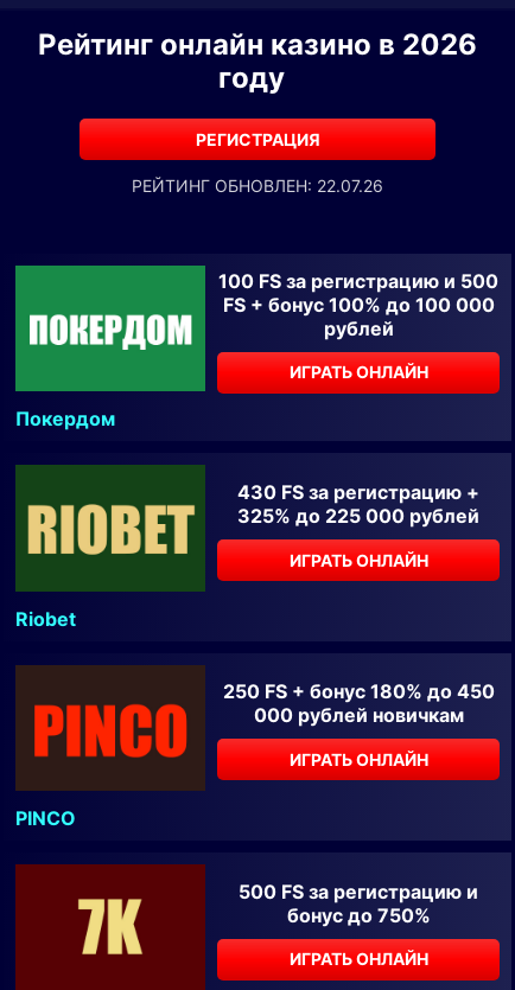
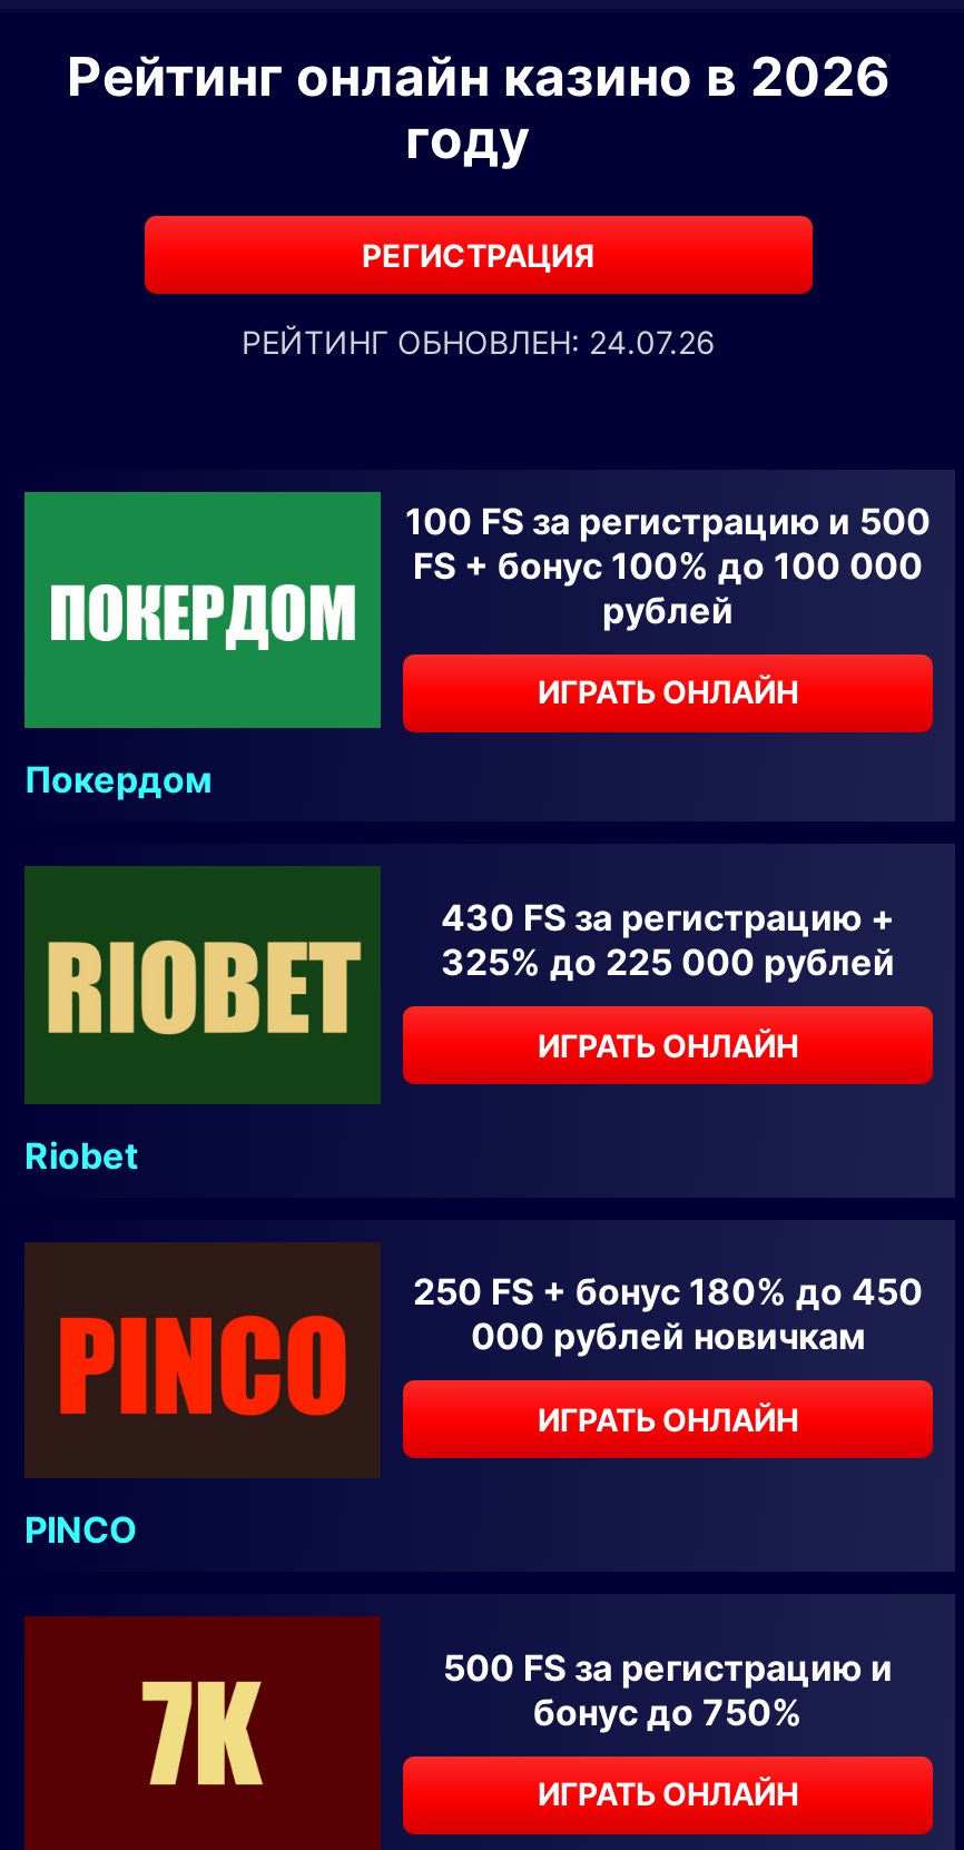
- РЕЙТИНГ ОБНОВЛЕН: 22.07.26
+ РЕЙТИНГ ОБНОВЛЕН: 24.07.26
